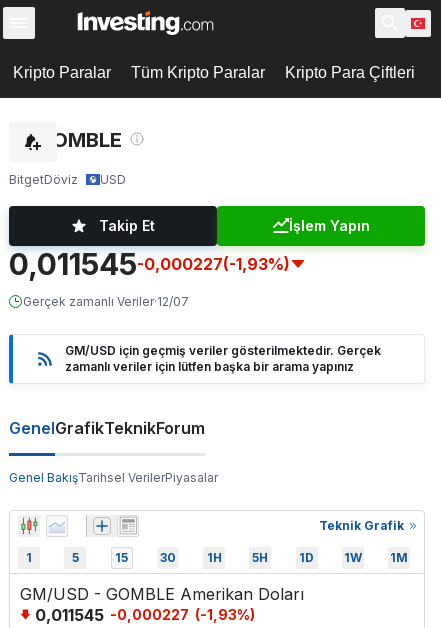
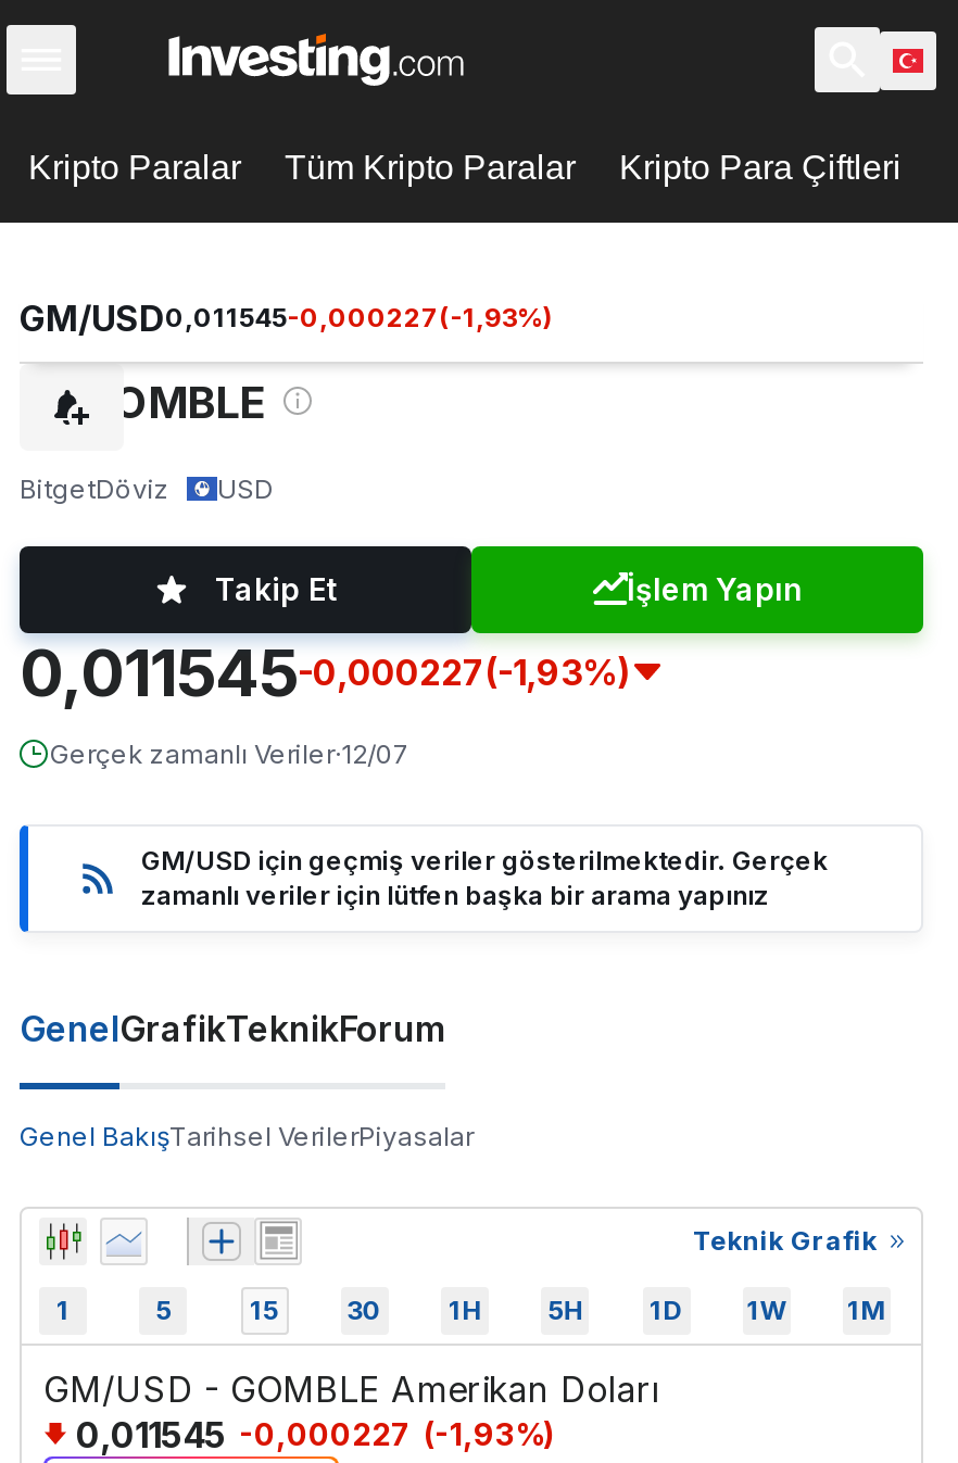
+ GM/USD0,011545-0,000227(-1,93%)
